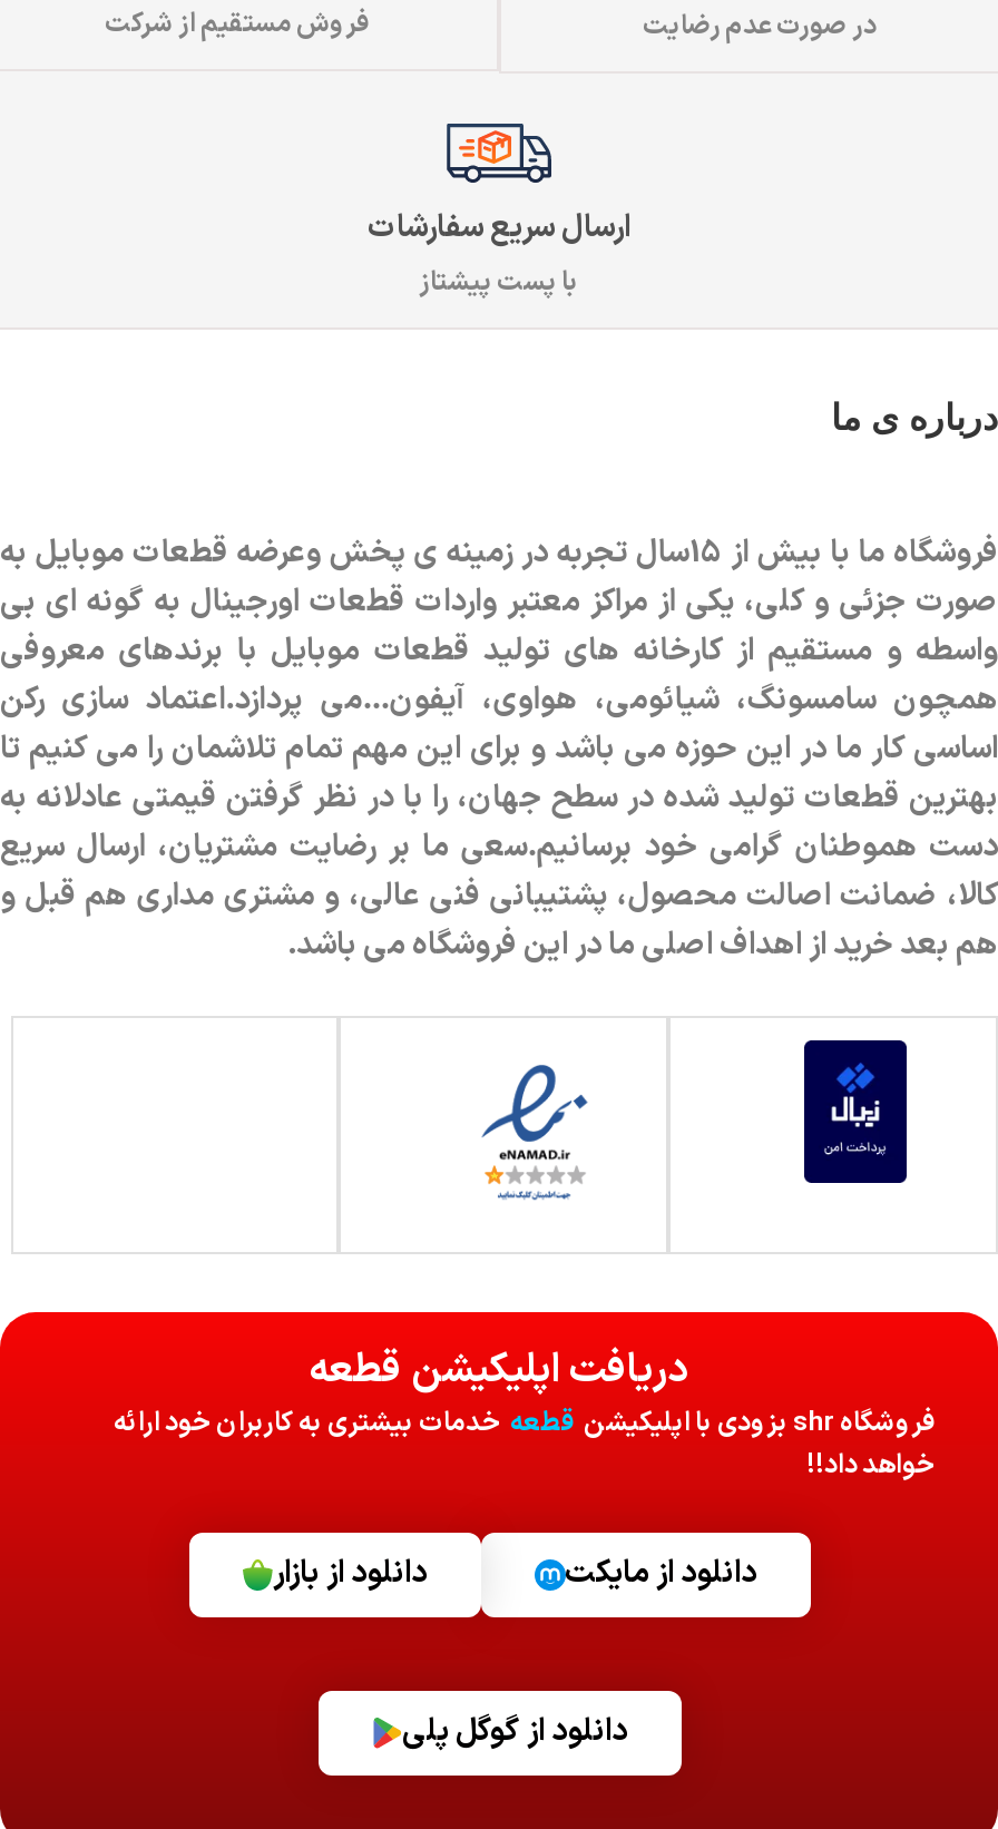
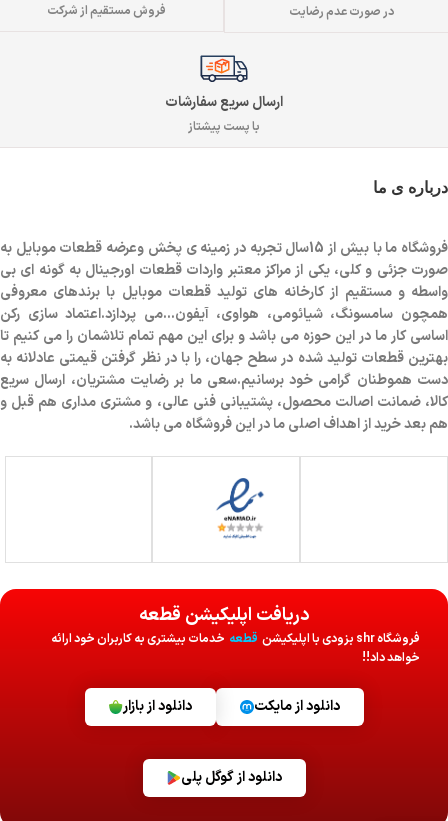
- [image]
